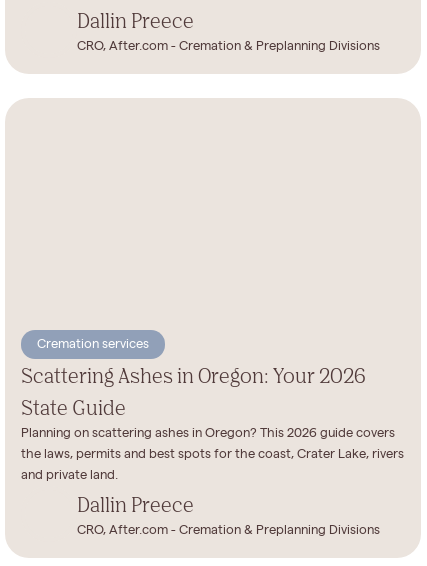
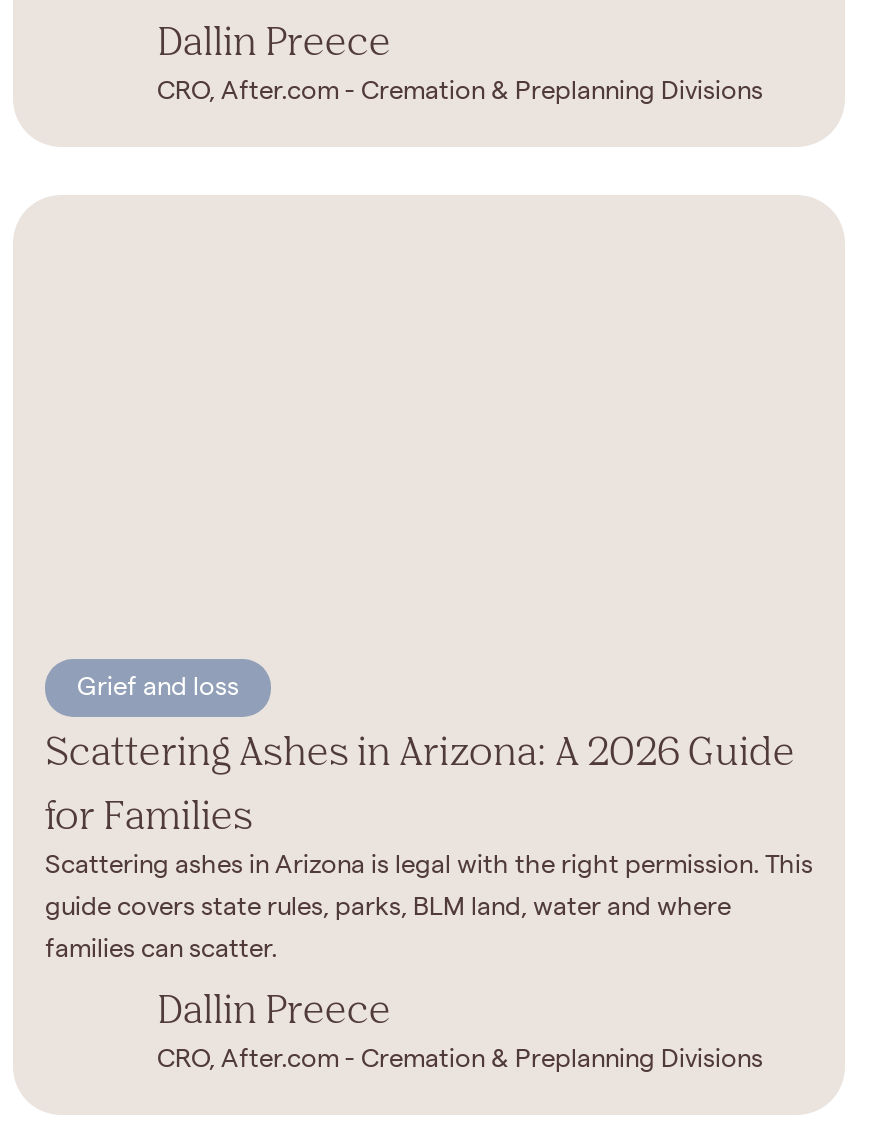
- Cremation services
+ Grief and loss

- Scattering Ashes in Oregon: Your 2026
- State Guide
- Planning on scattering ashes in Oregon? This 2026 guide covers
+ Scattering Ashes in Arizona: A 2026 Guide
+ for Families
+ Scattering ashes in Arizona is legal with the right permission. This

- the laws, permits and best spots for the coast, Crater Lake, rivers
+ guide covers state rules, parks, BLM land, water and where

- and private land.
+ families can scatter.
